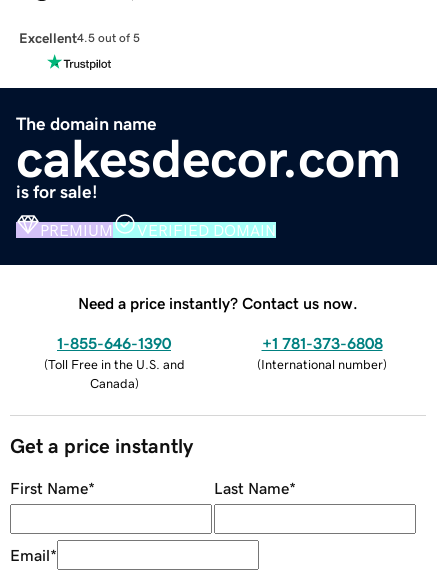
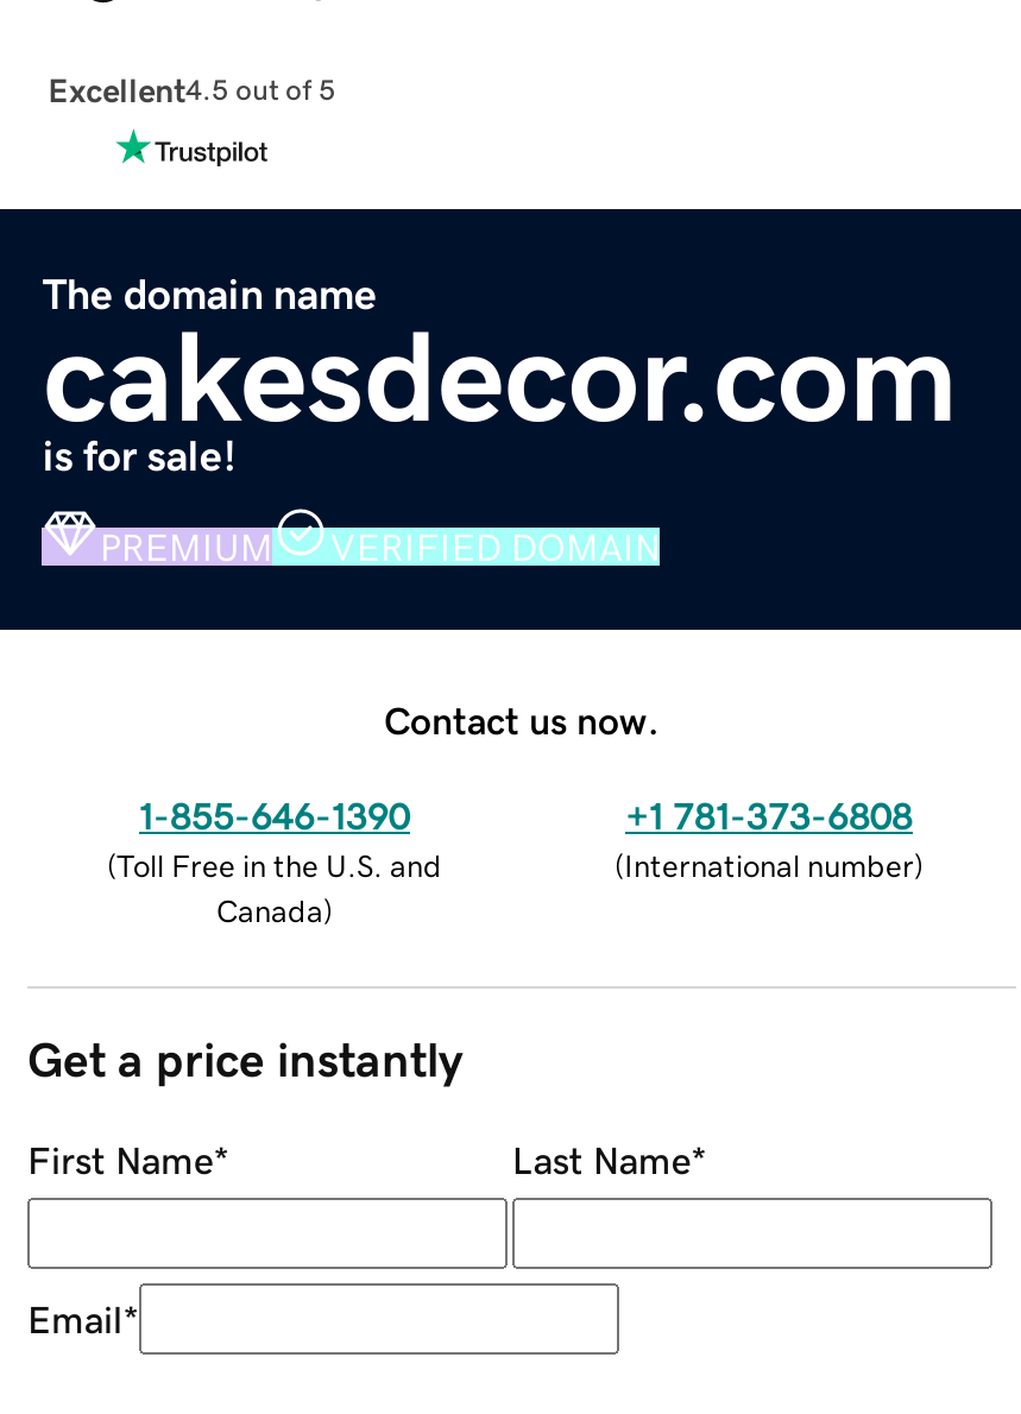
- Need a price instantly? Contact us now.
+ Contact us now.
